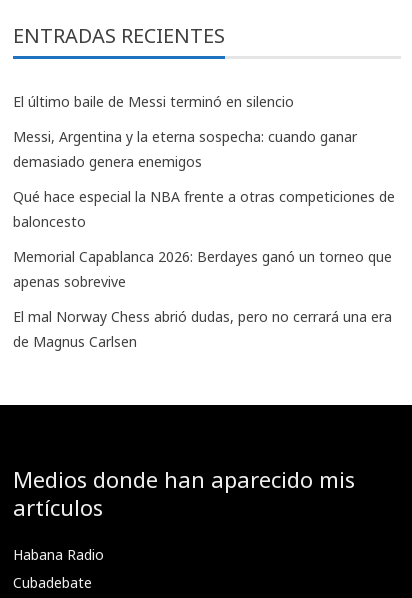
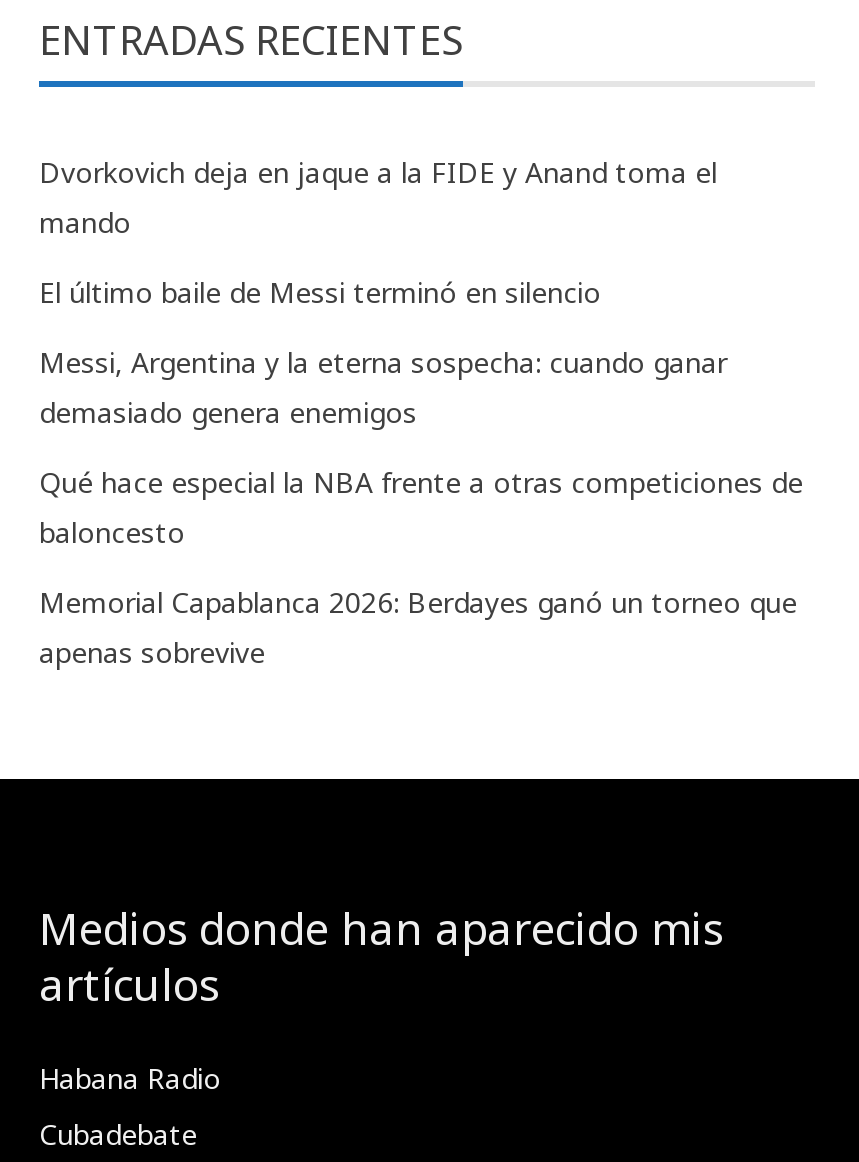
+ Dvorkovich deja en jaque a la FIDE y Anand toma el
+ mando

moved down: El último baile de Messi terminó en silencio | Messi, Argentina y la eterna sospecha: cuando ganar | demasiado genera enemigos | Qué hace especial la NBA frente a otras competiciones de | baloncesto | Memorial Capablanca 2026: Berdayes ganó un torneo que | apenas sobrevive

- El mal Norway Chess abrió dudas, pero no cerrará una era
- de Magnus Carlsen
